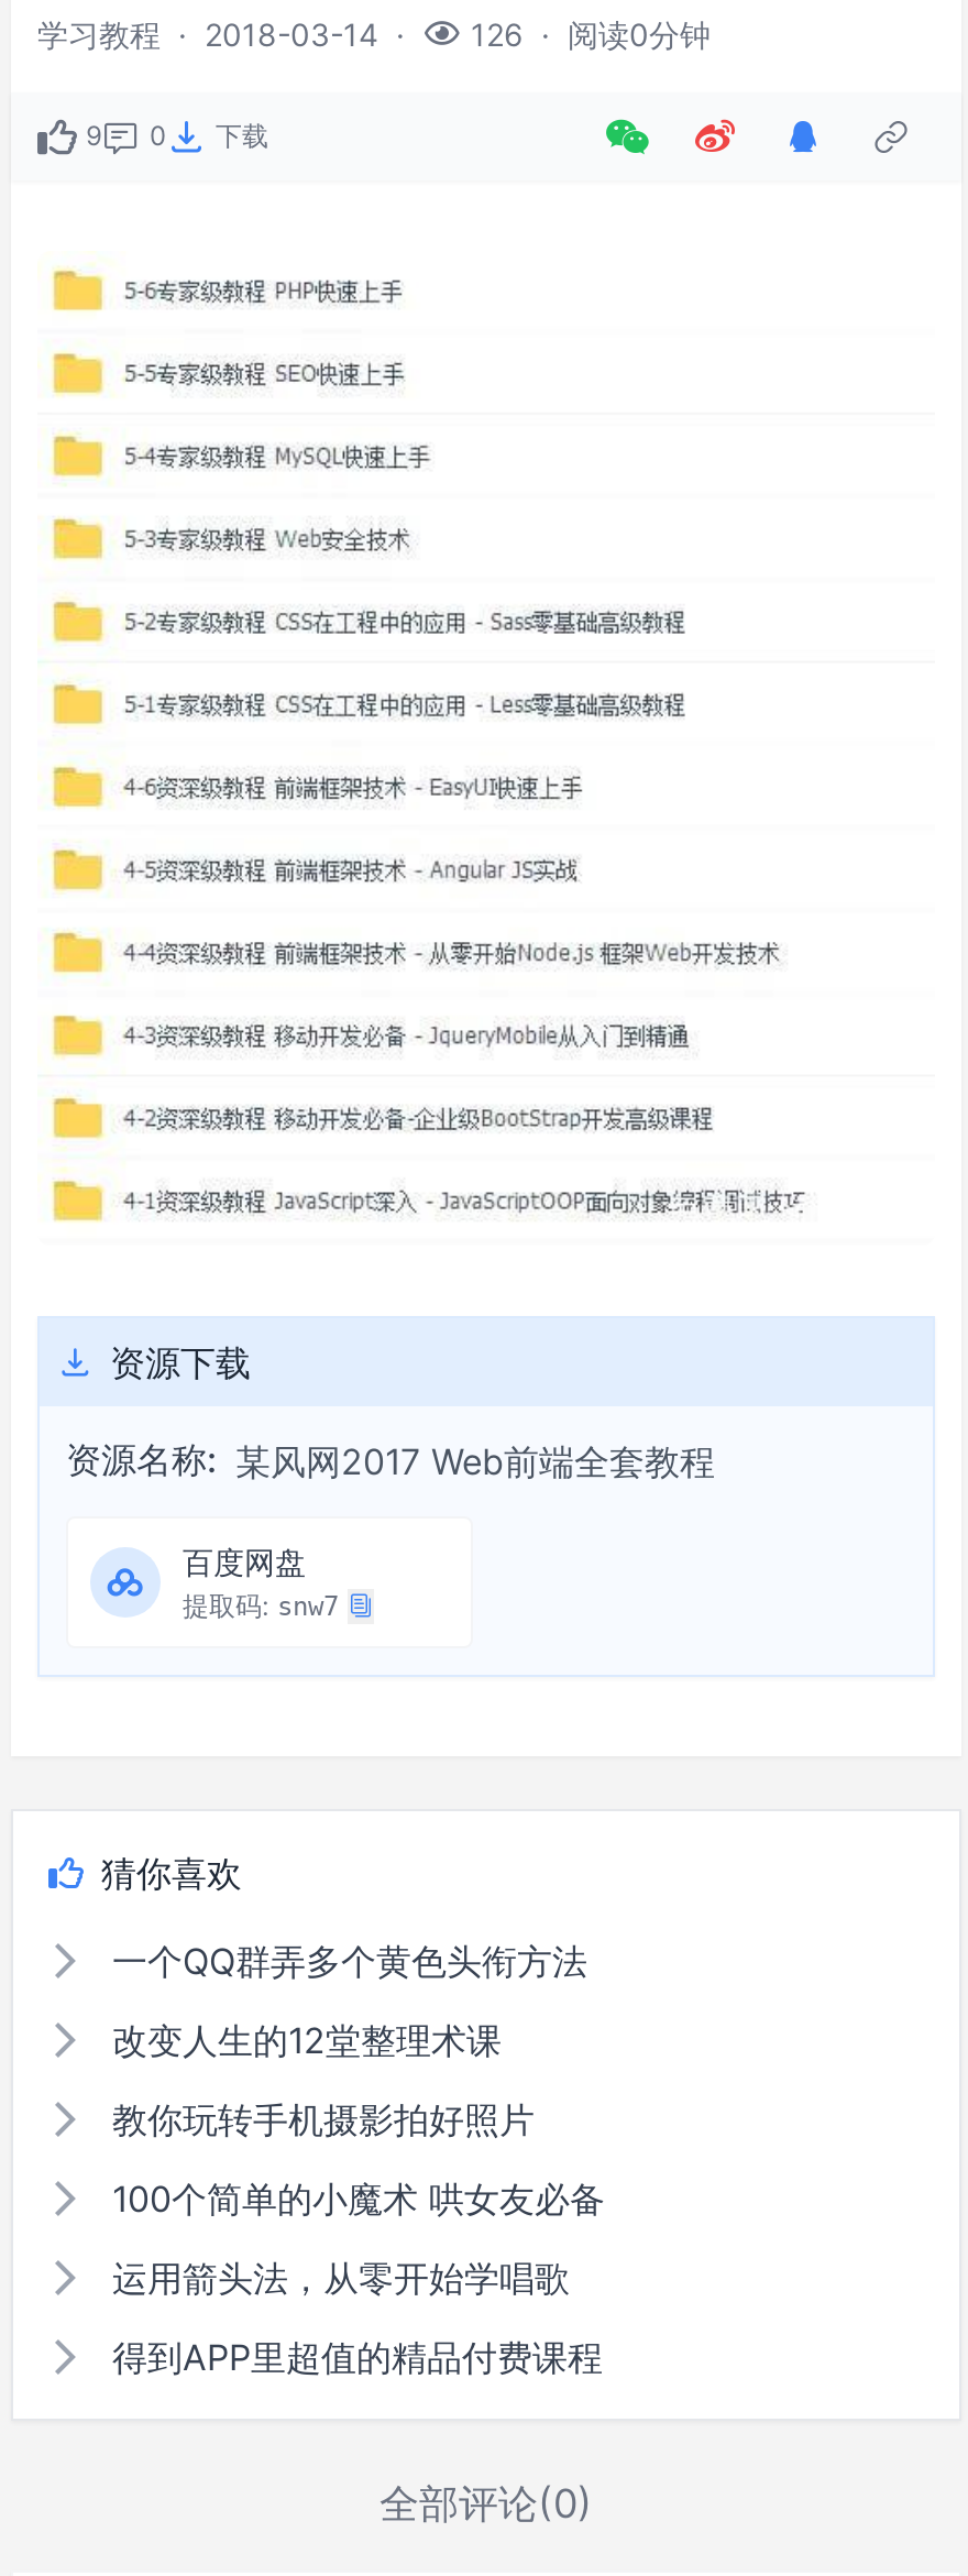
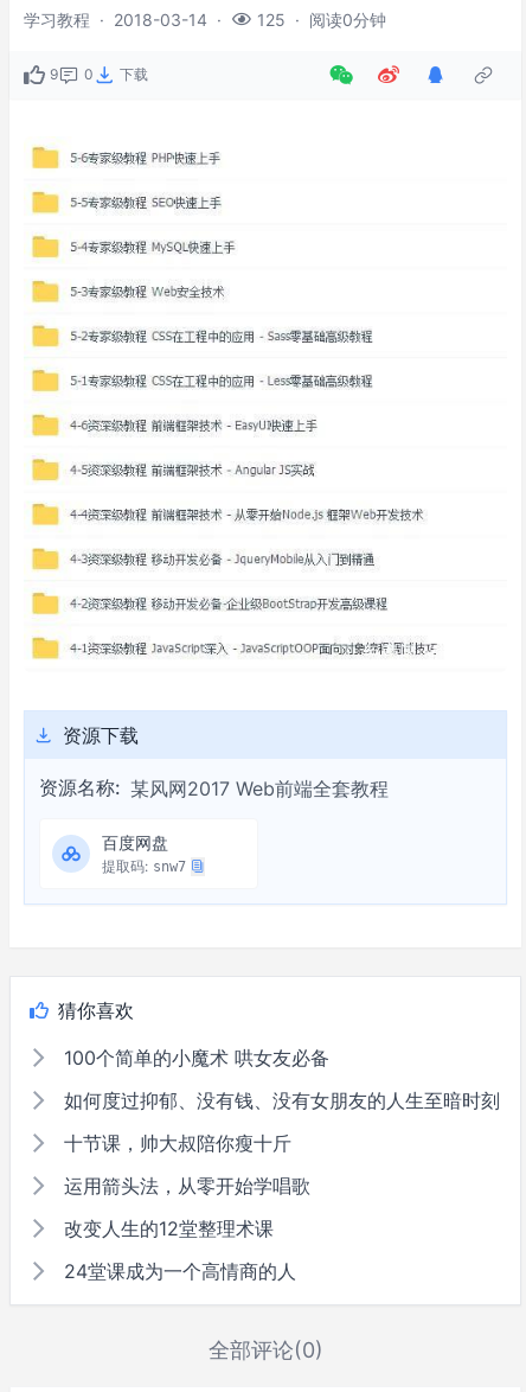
- 学习教程 · 2018-03-14 · 126 · 阅读0分钟
+ 学习教程 · 2018-03-14 · 125 · 阅读0分钟

- 一个QQ群弄多个黄色头衔方法
- 教你玩转手机摄影拍好照片

moved down: 改变人生的12堂整理术课

moved up: 100个简单的小魔术 哄女友必备

+ 如何度过抑郁、没有钱、没有女朋友的人生至暗时刻
+ 十节课，帅大叔陪你瘦十斤

moved up: 运用箭头法，从零开始学唱歌

- 得到APP里超值的精品付费课程
+ 24堂课成为一个高情商的人
